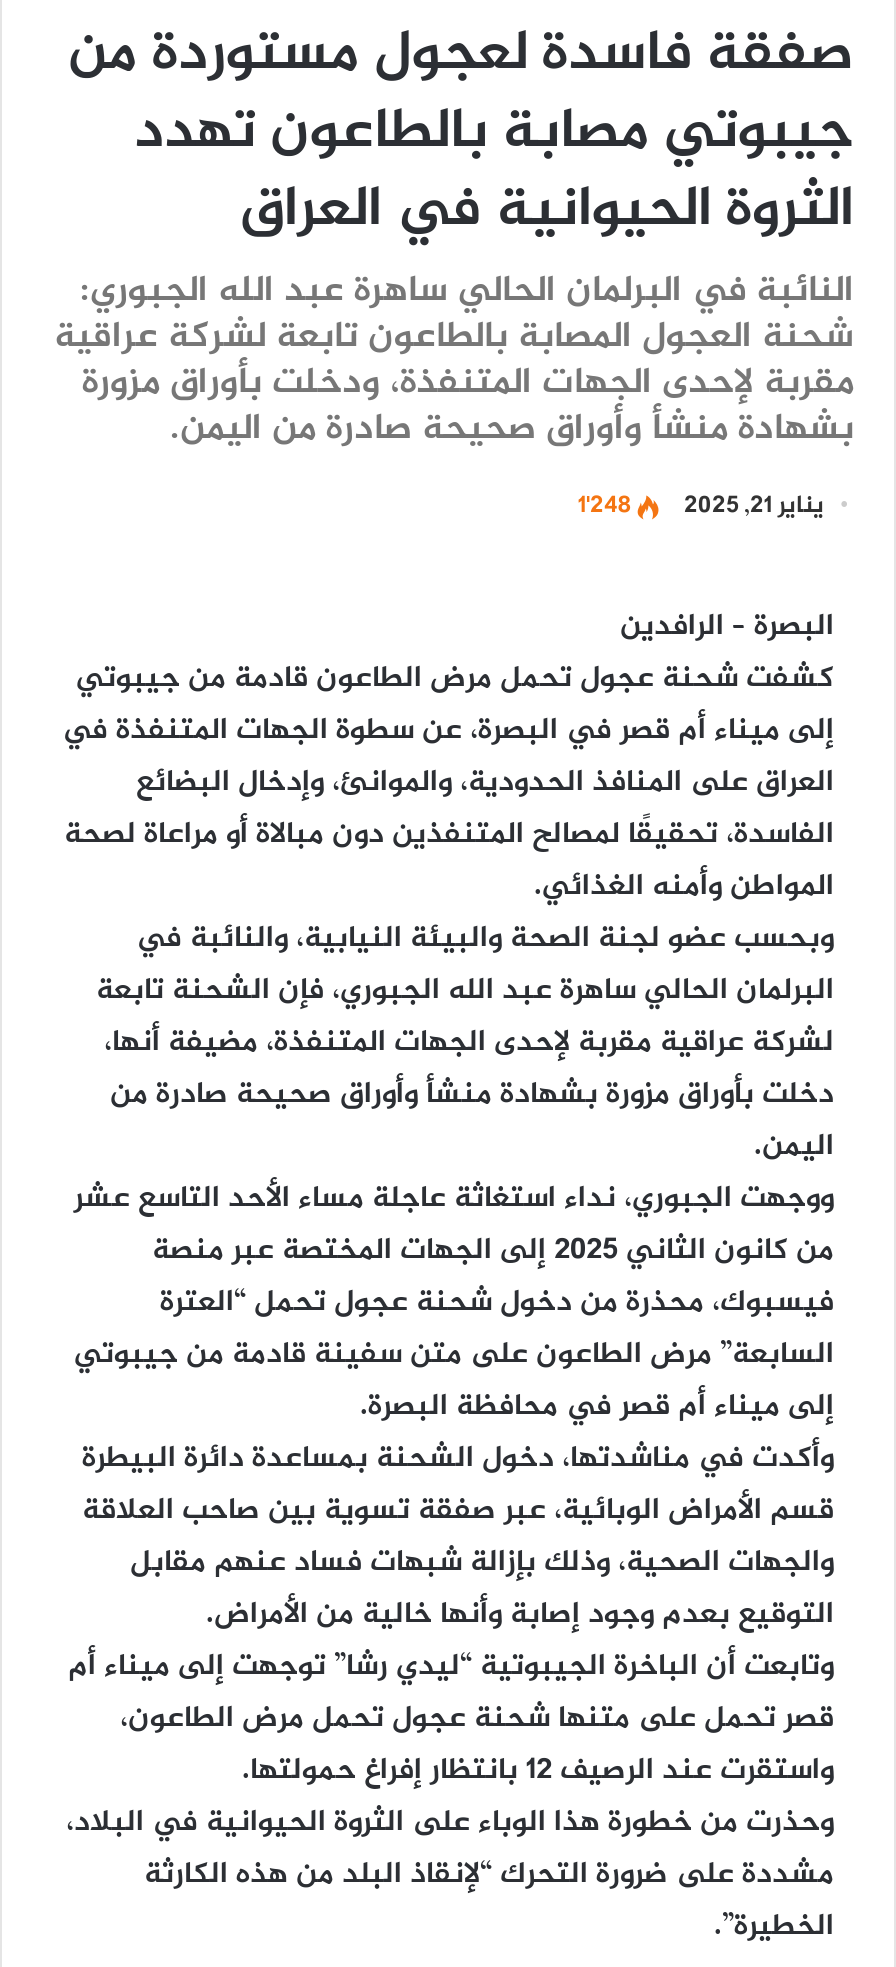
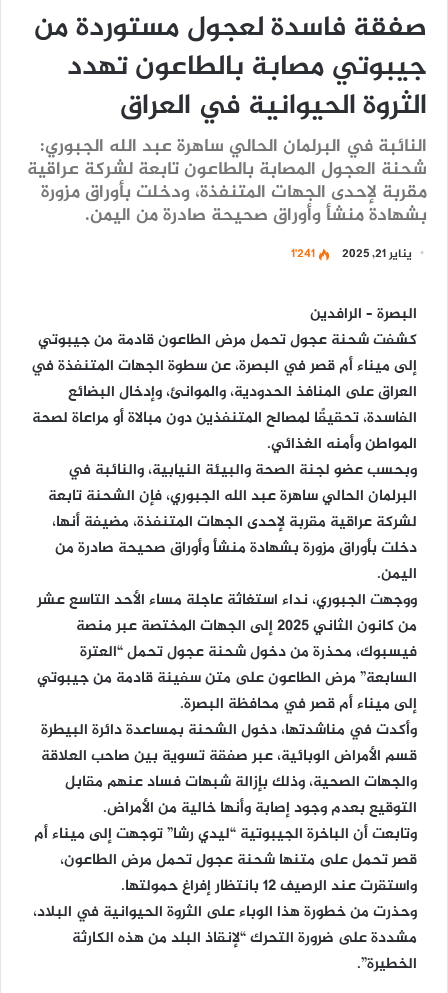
- 1٬248
+ 1٬241
